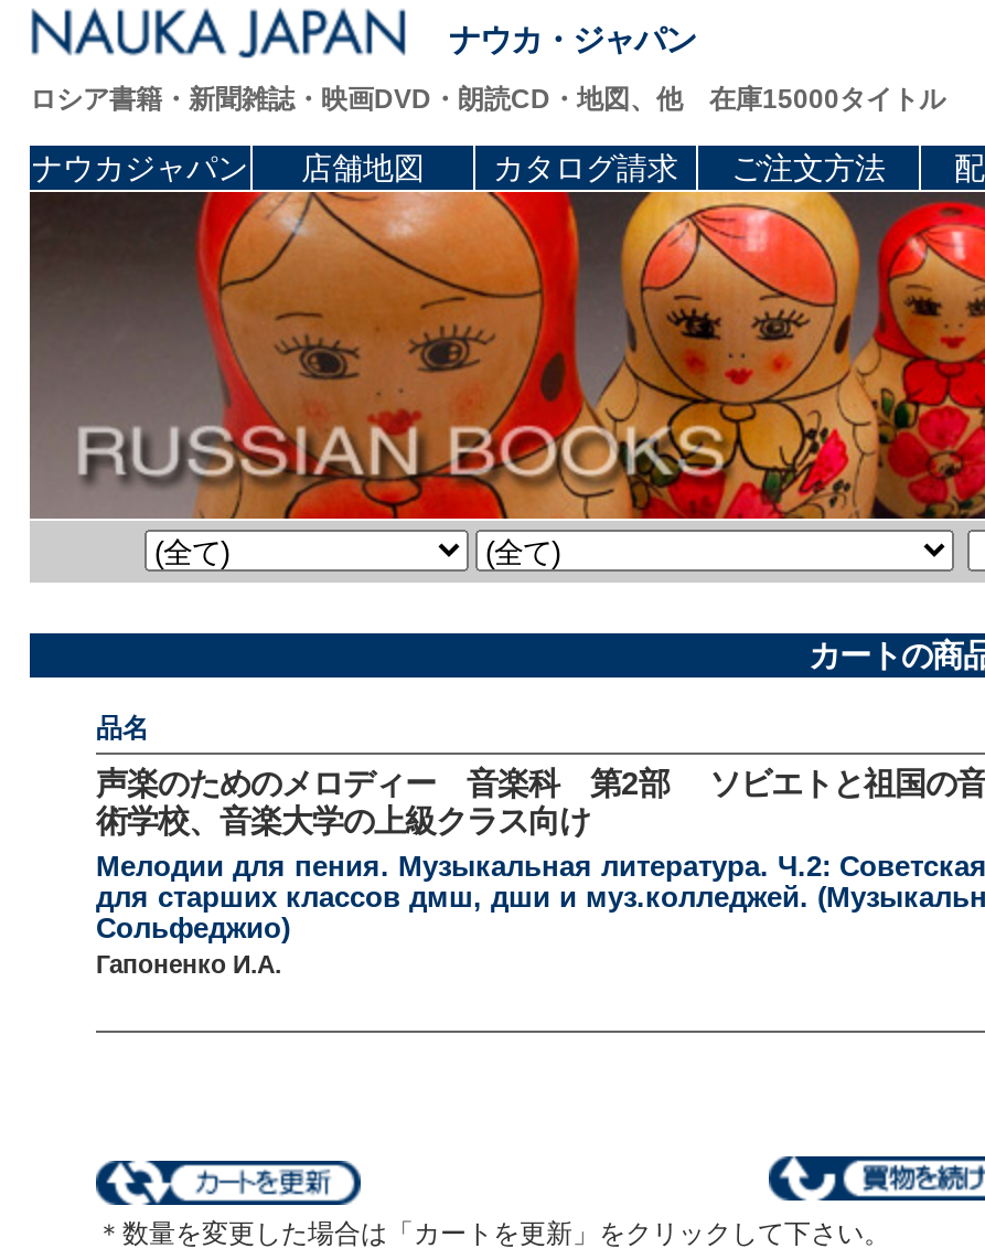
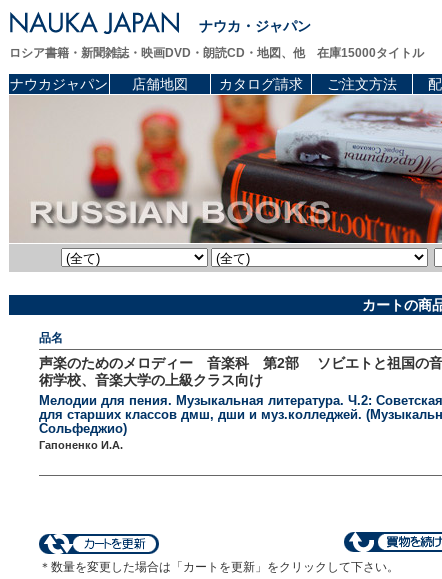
- [image]
+ [image]
